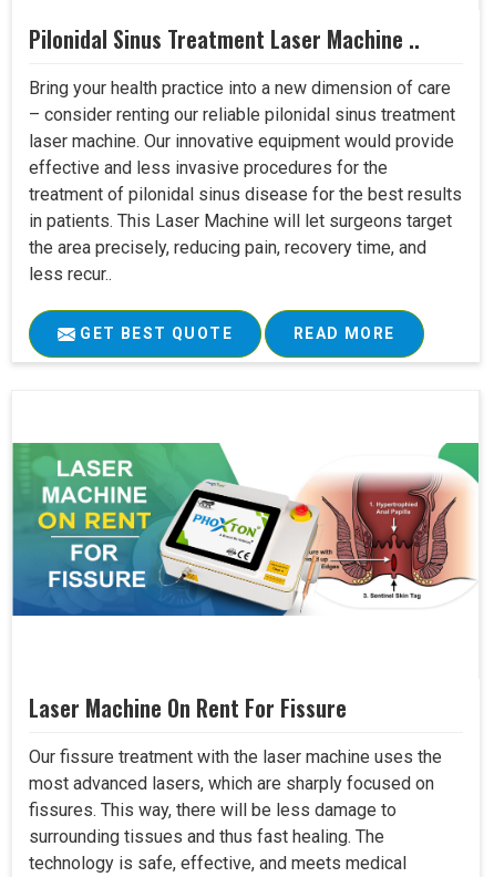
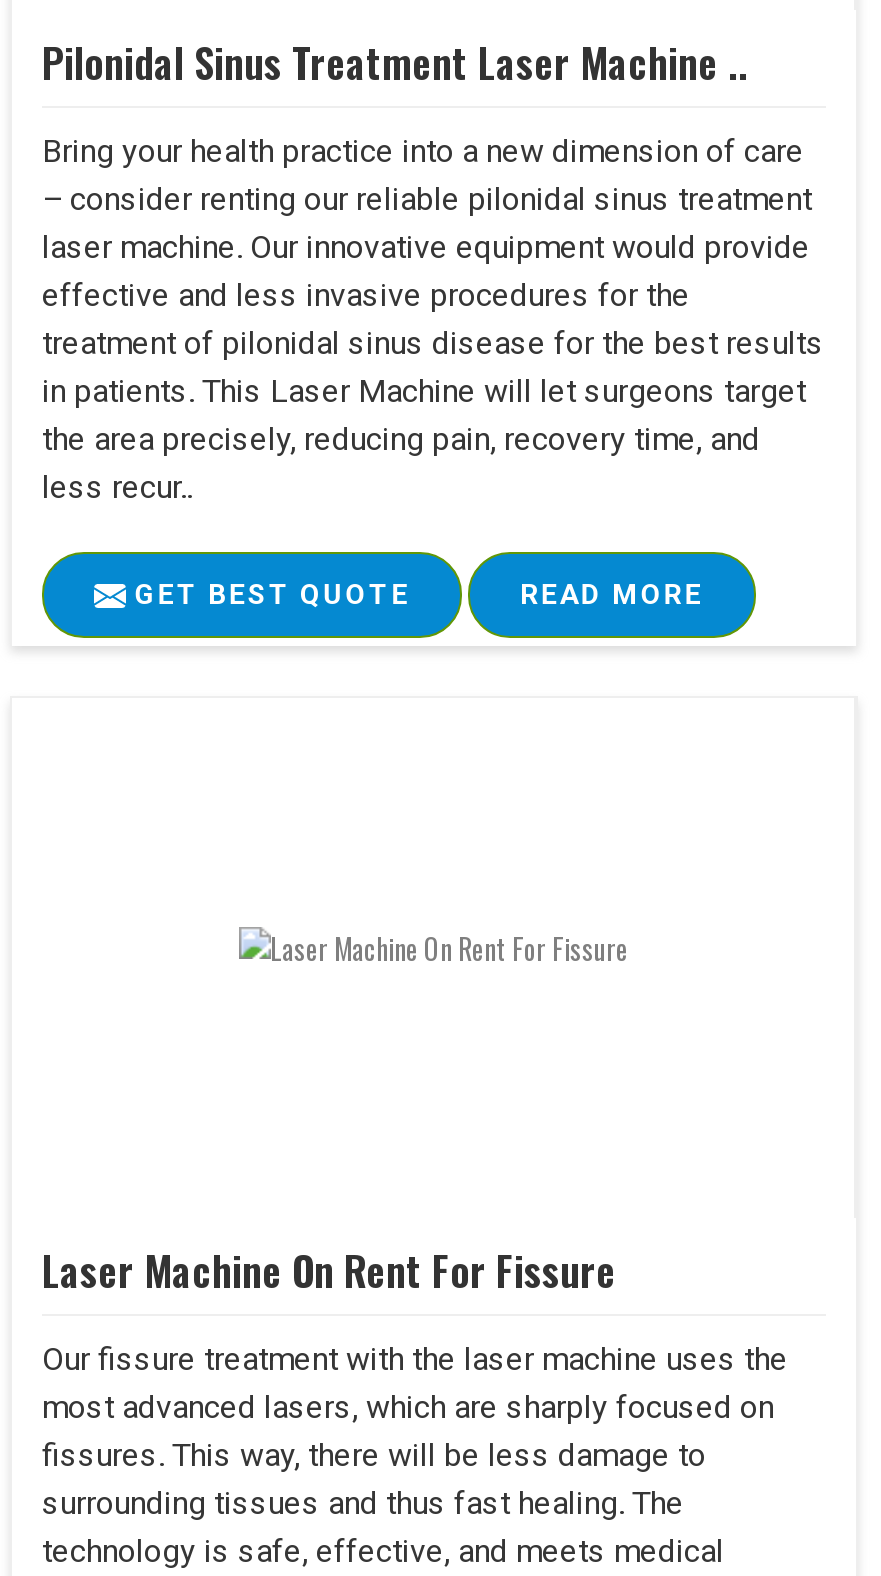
- [image]
